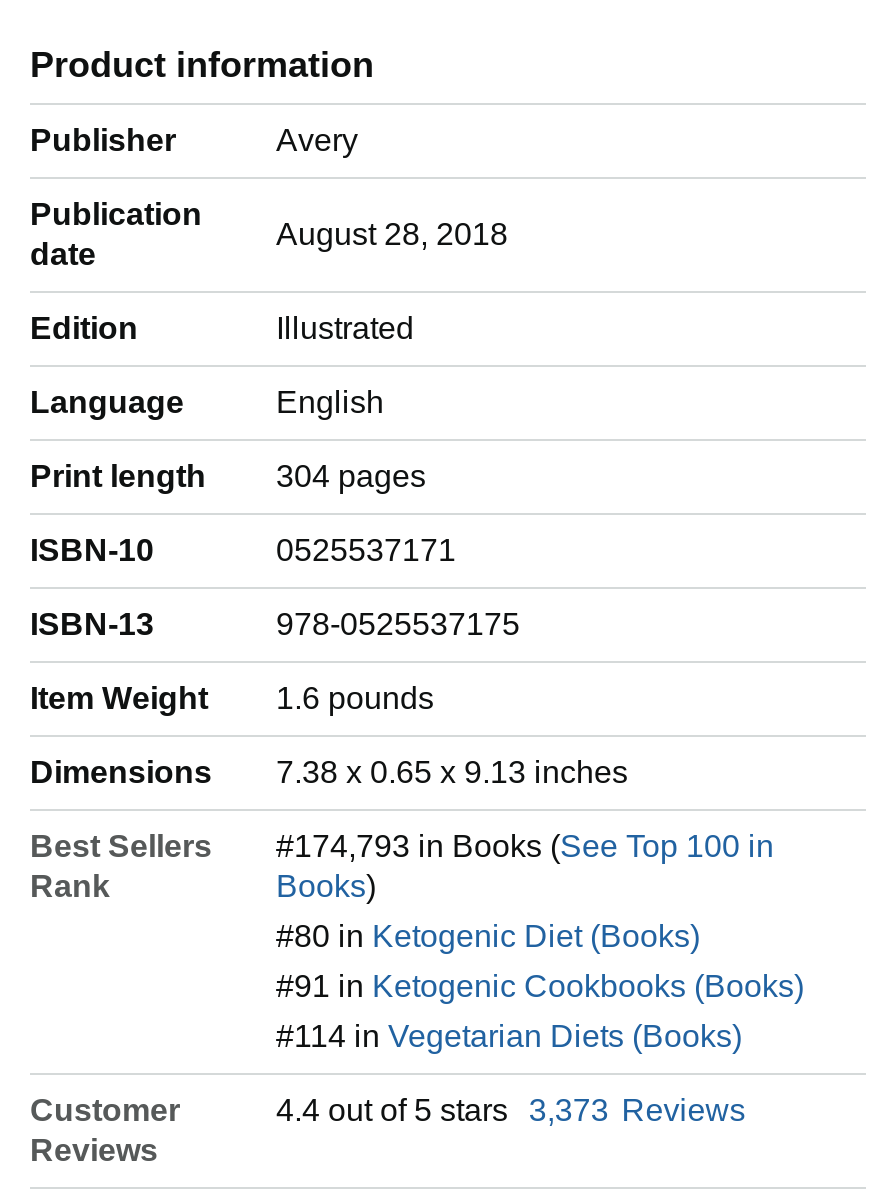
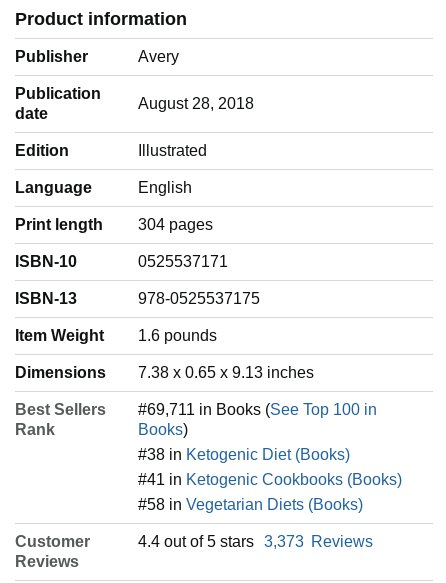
- #174,793 in Books (See Top 100 in
+ #69,711 in Books (See Top 100 in

- #80 in Ketogenic Diet (Books)
+ #38 in Ketogenic Diet (Books)

- #91 in Ketogenic Cookbooks (Books)
+ #41 in Ketogenic Cookbooks (Books)

- #114 in Vegetarian Diets (Books)
+ #58 in Vegetarian Diets (Books)
